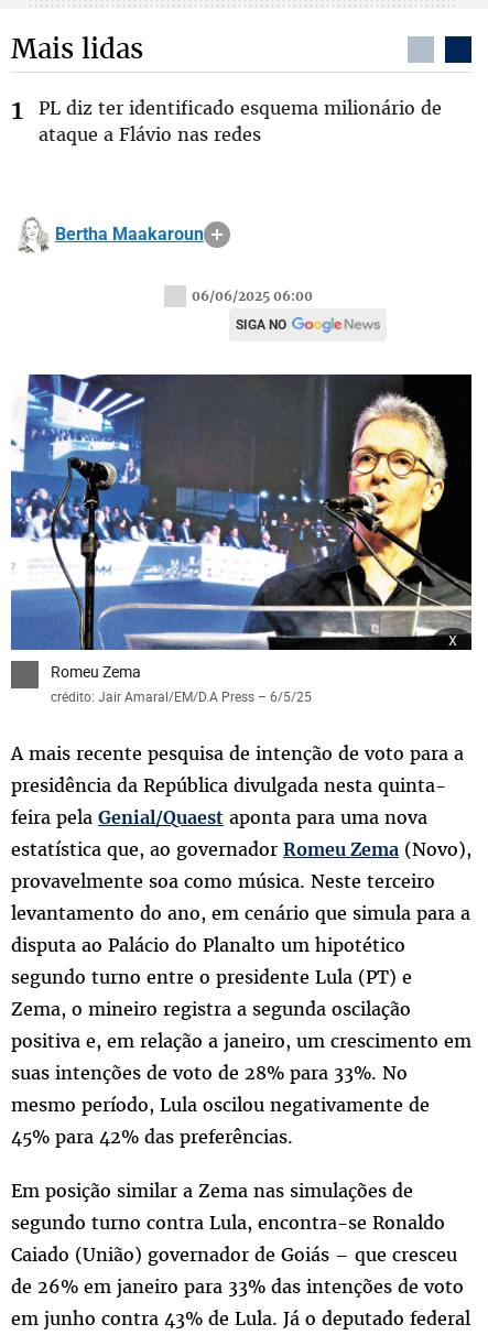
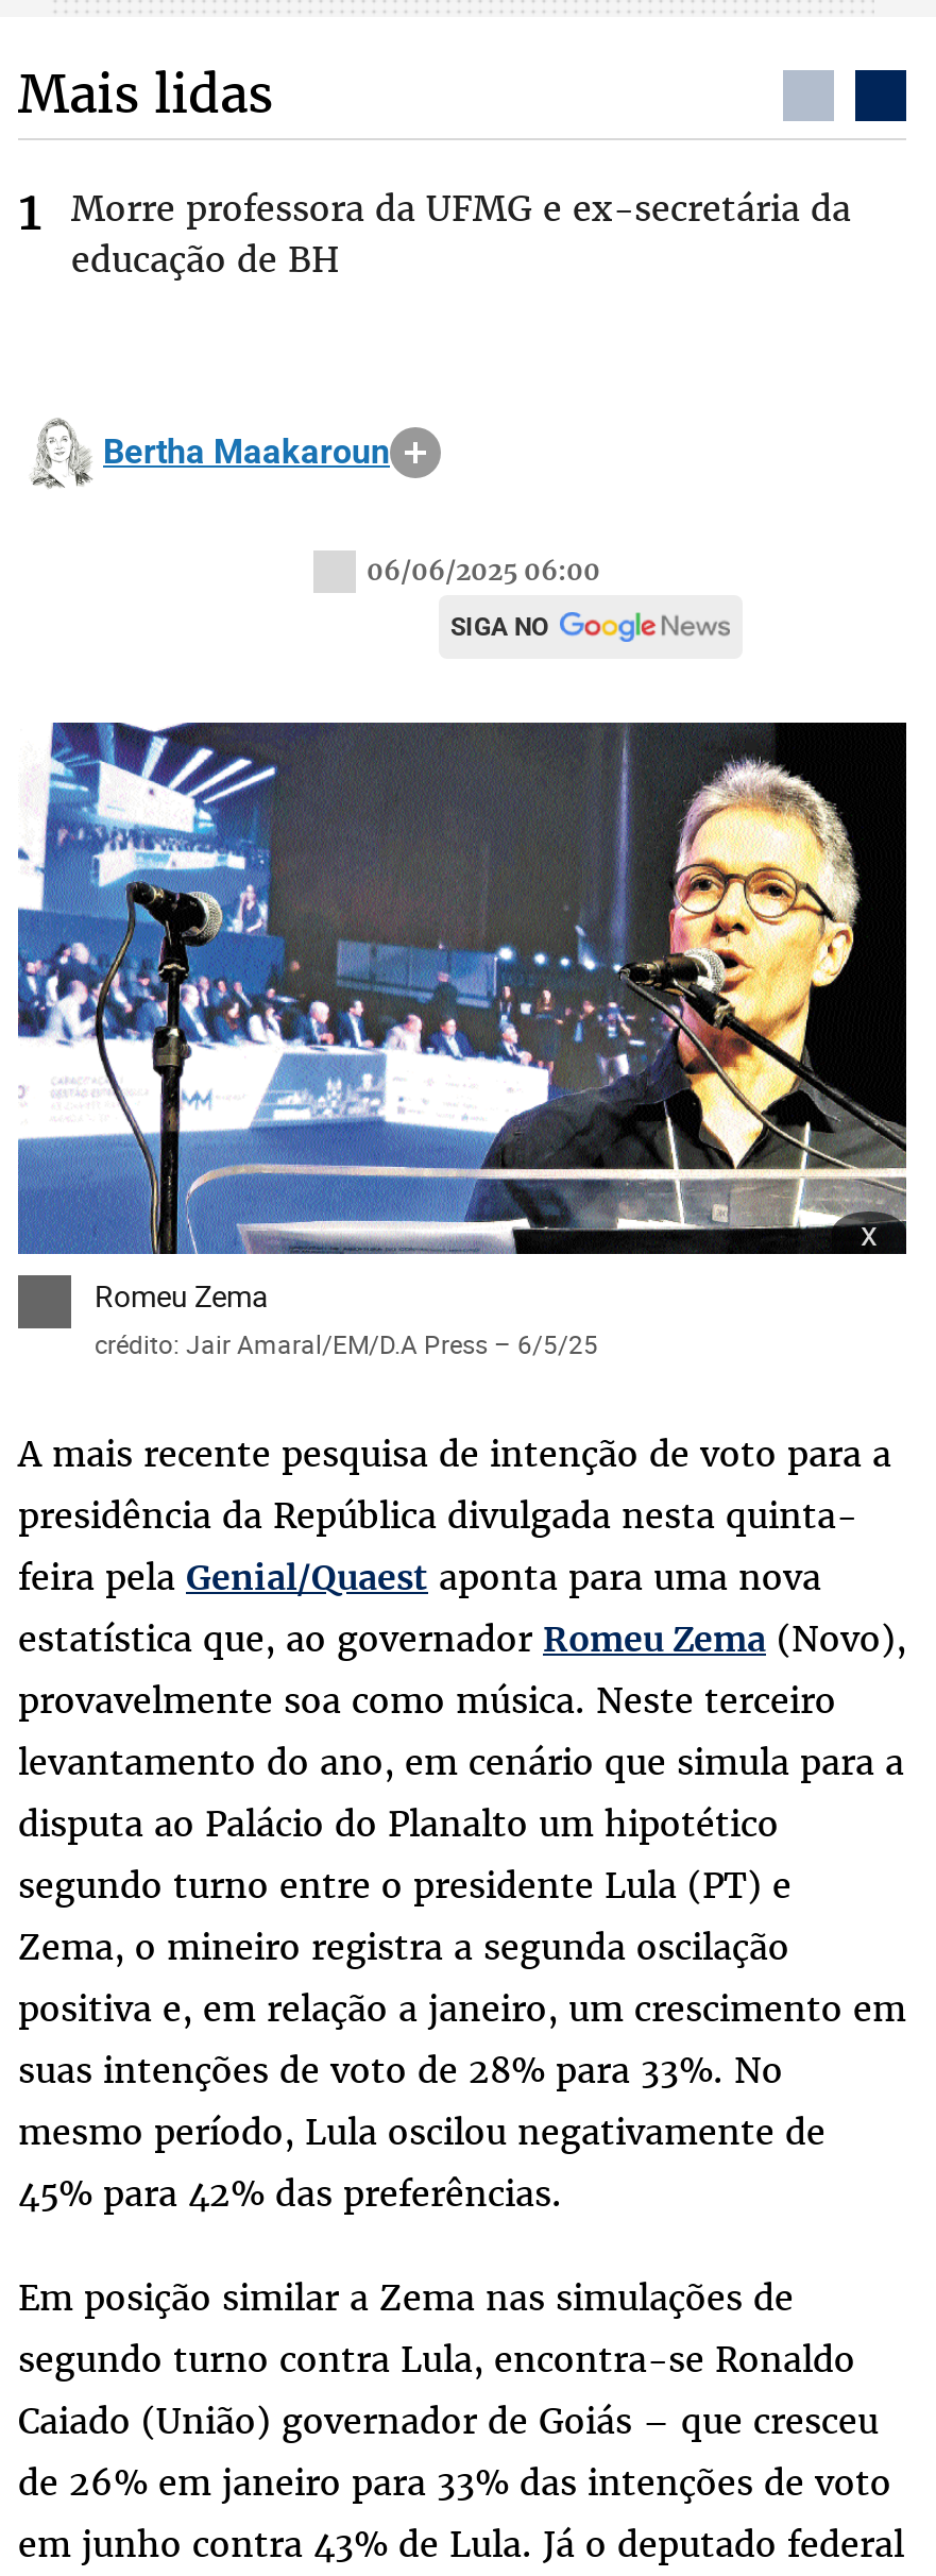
- PL diz ter identificado esquema milionário de
- ataque a Flávio nas redes
+ Morre professora da UFMG e ex-secretária da
+ educação de BH
